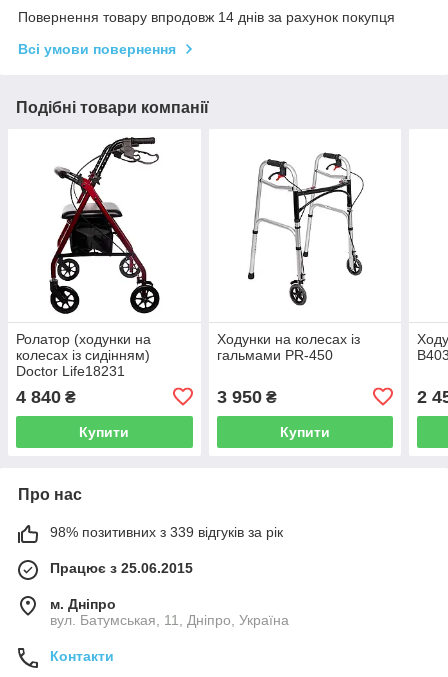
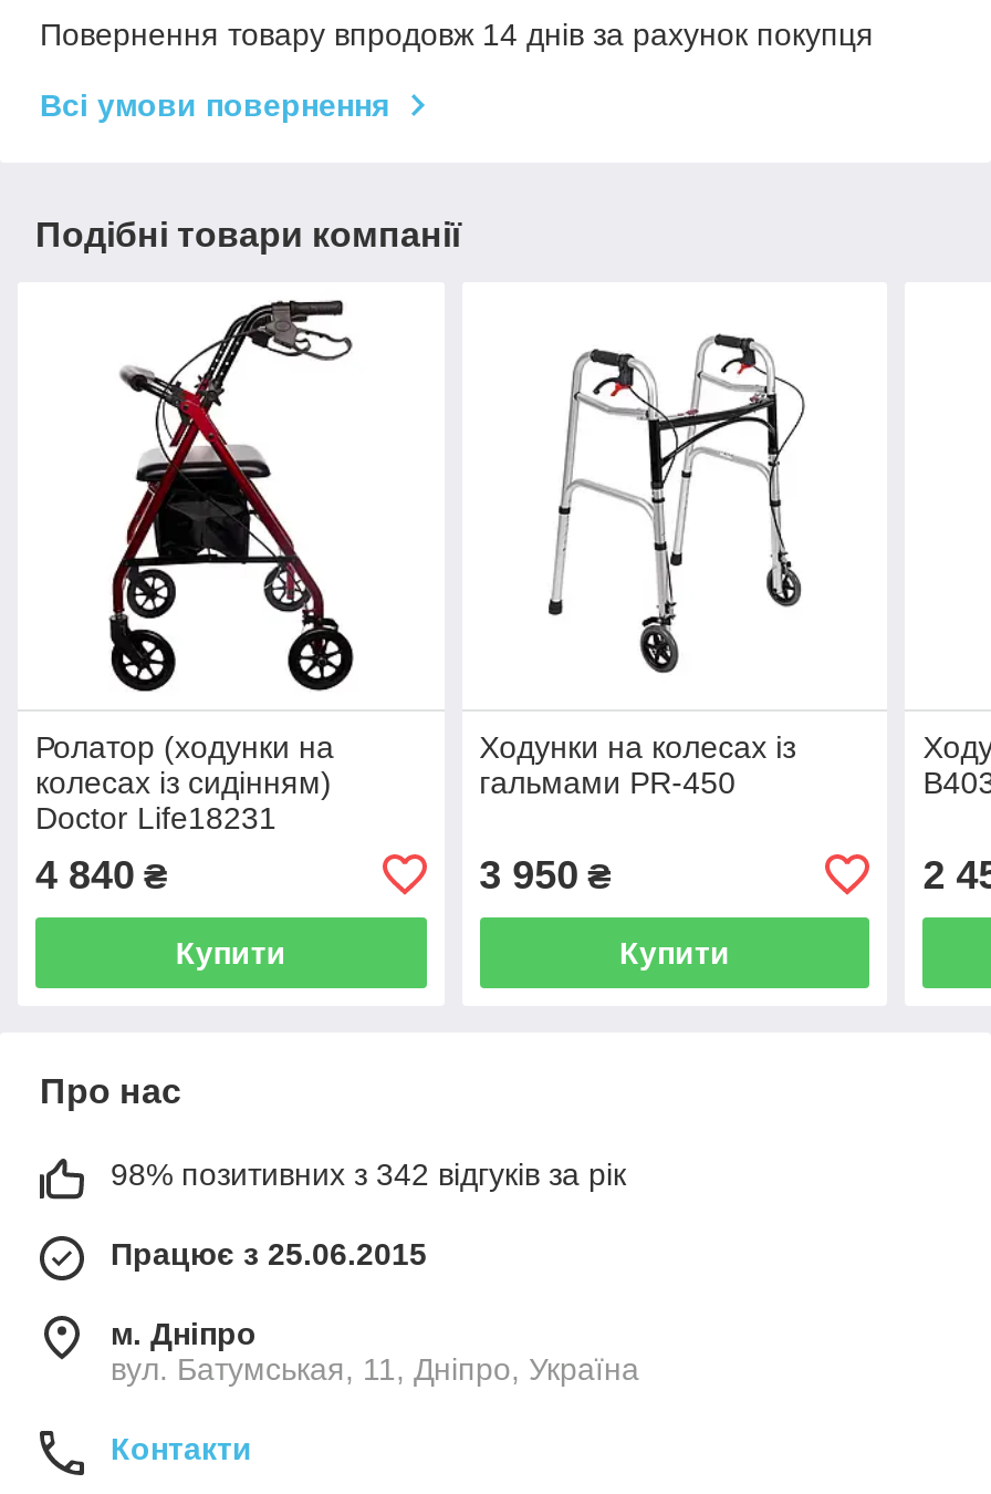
- 98% позитивних з 339 відгуків за рік
+ 98% позитивних з 342 відгуків за рік
